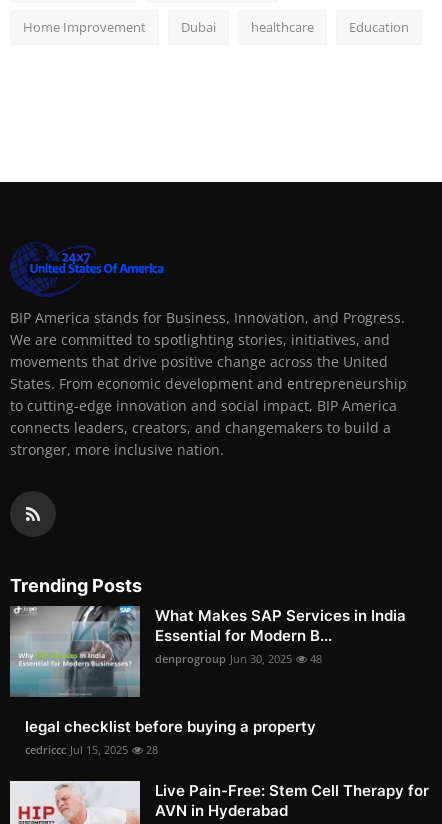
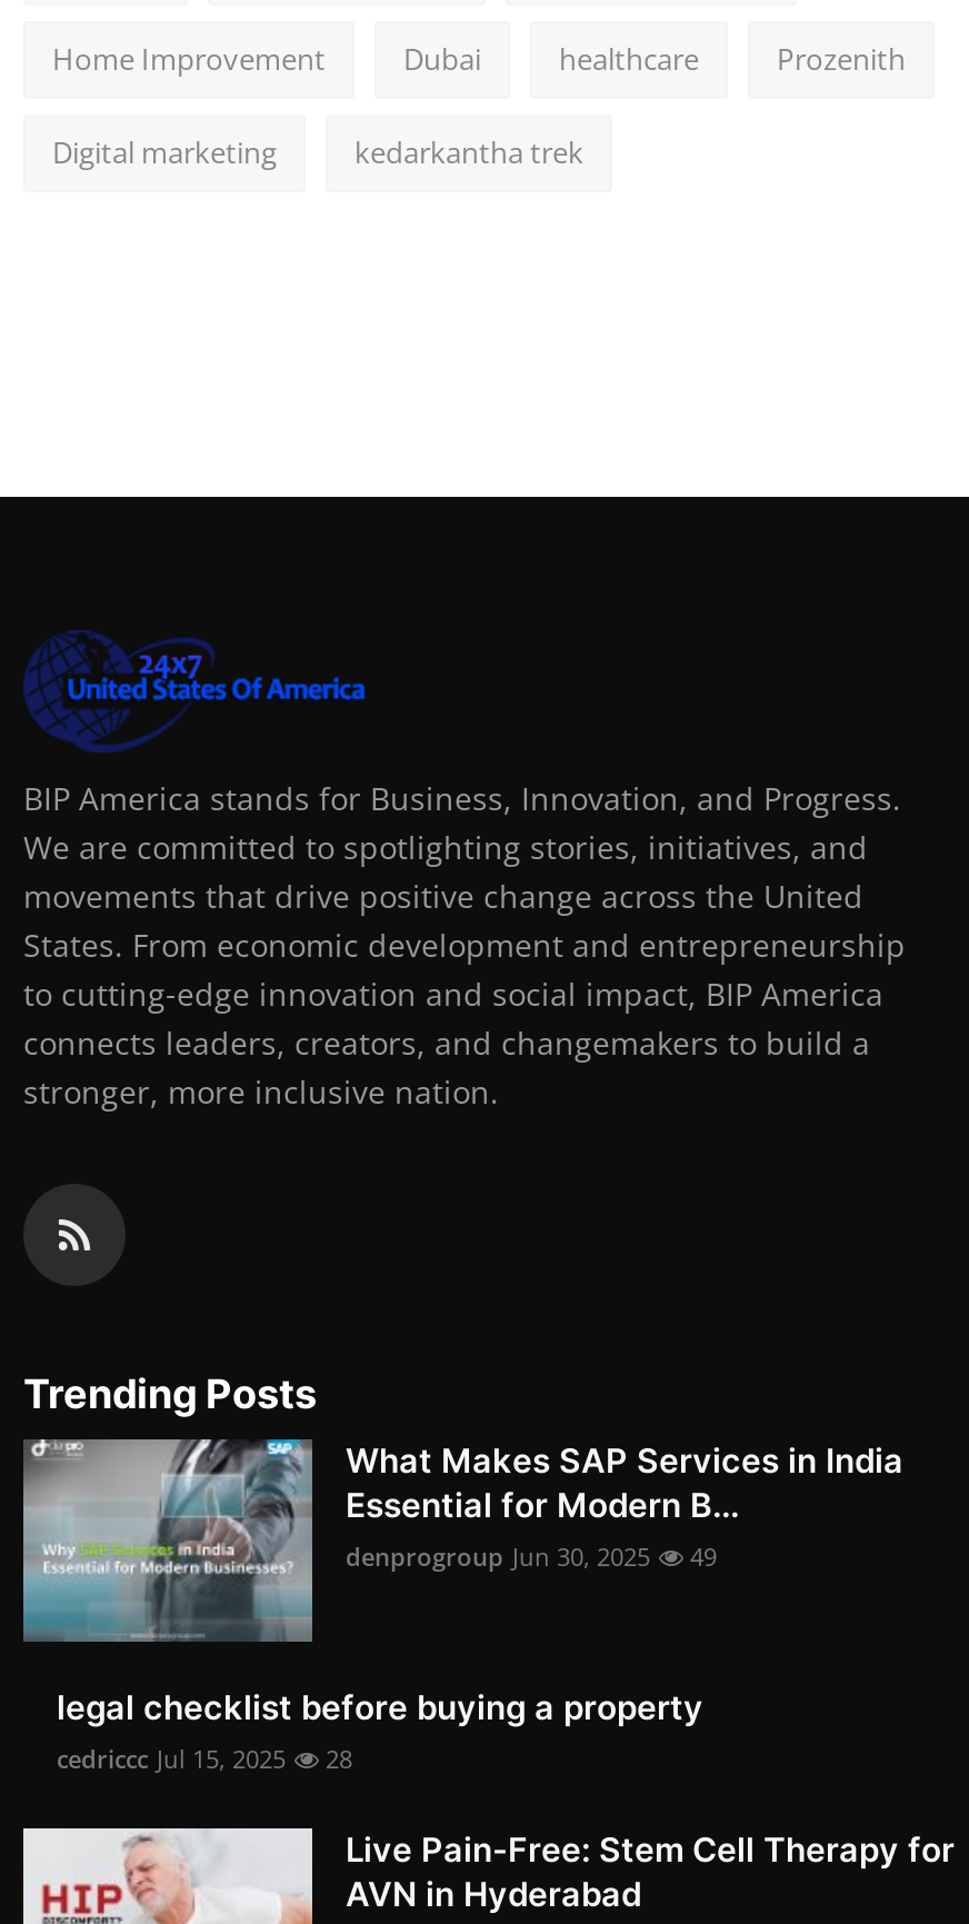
- Education
+ Prozenith
+ Digital marketing
+ kedarkantha trek

- denprogroup Jun 30, 2025 48
+ denprogroup Jun 30, 2025 49
